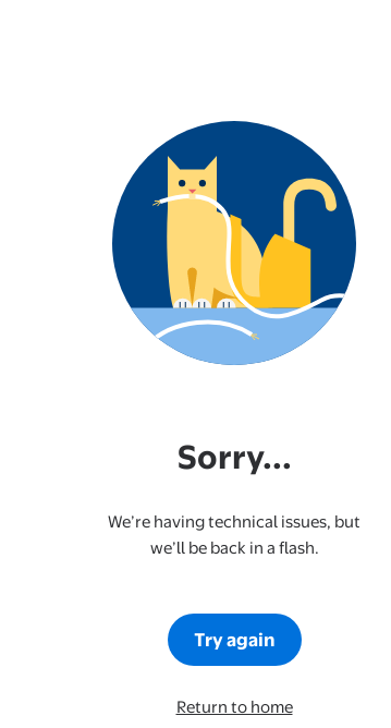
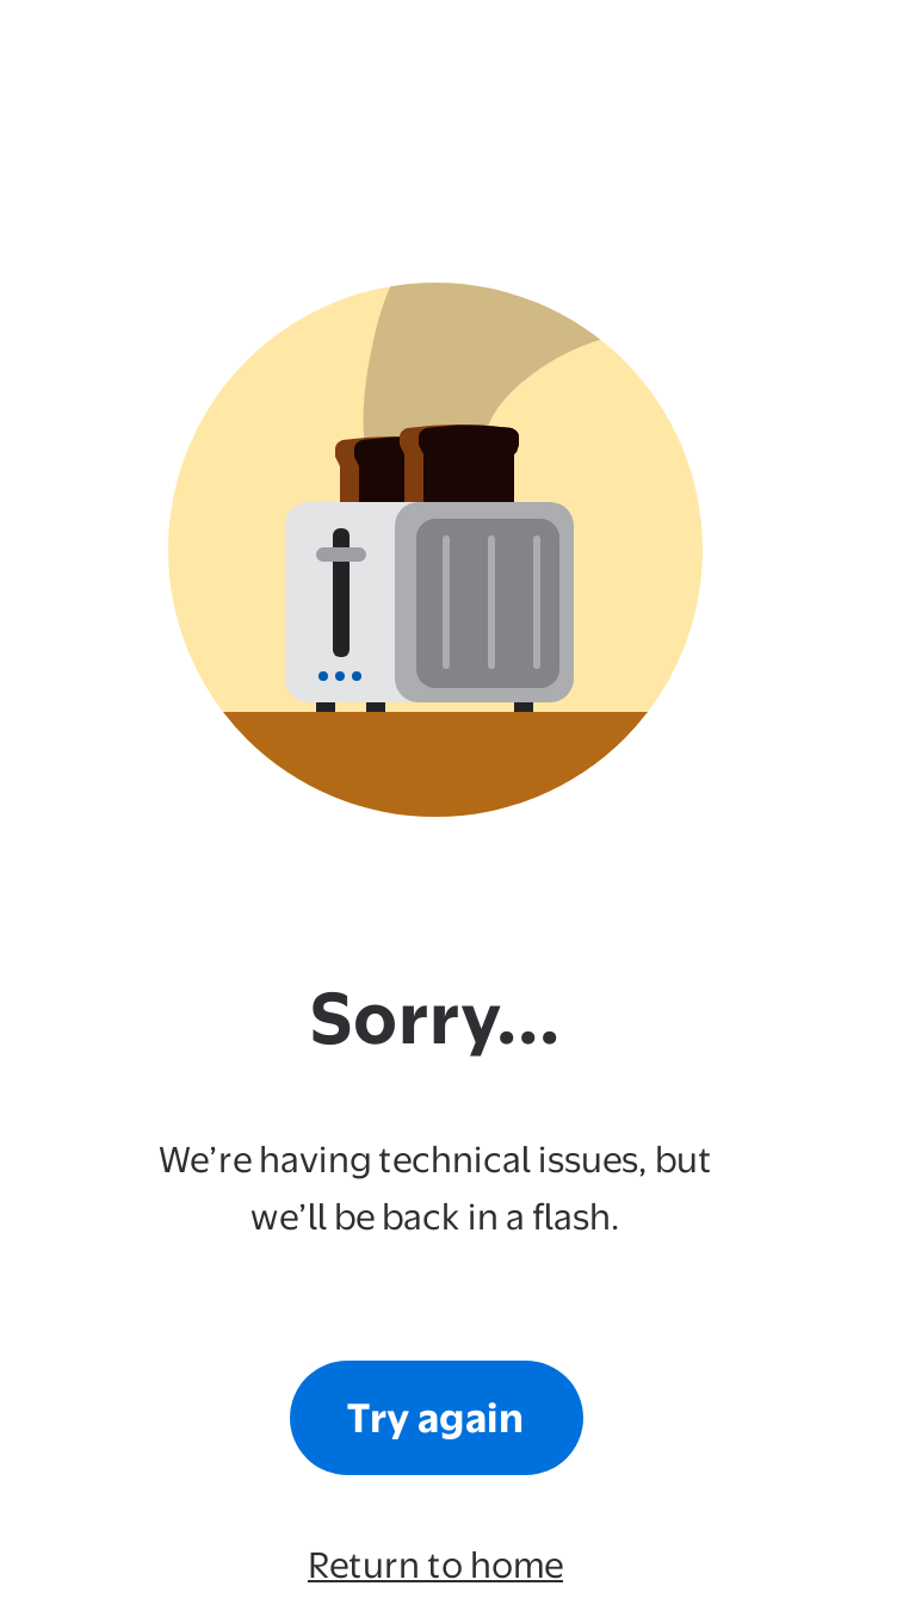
- [image]
+ [image]
